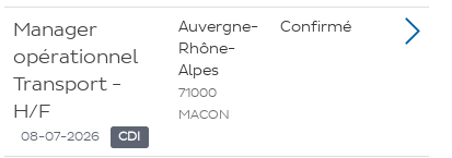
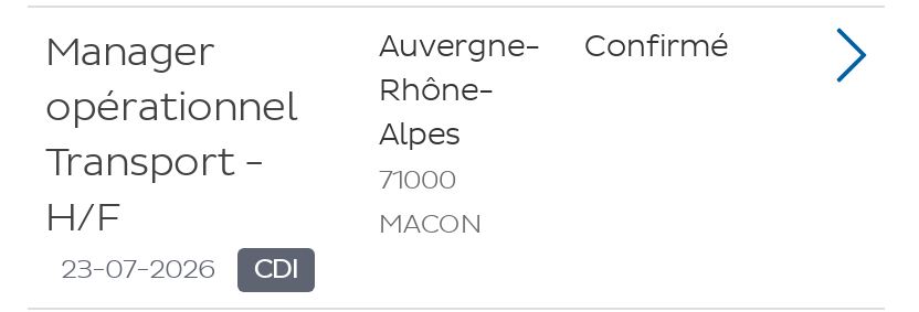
- 08-07-2026 CDI
+ 23-07-2026 CDI
